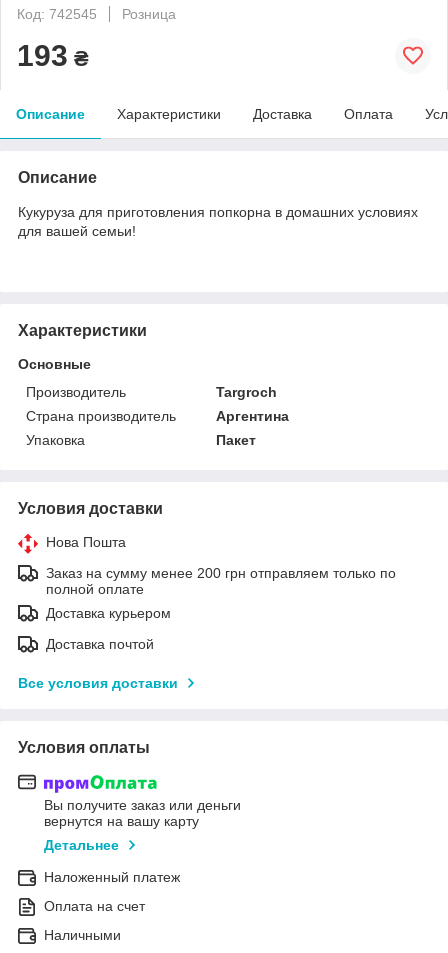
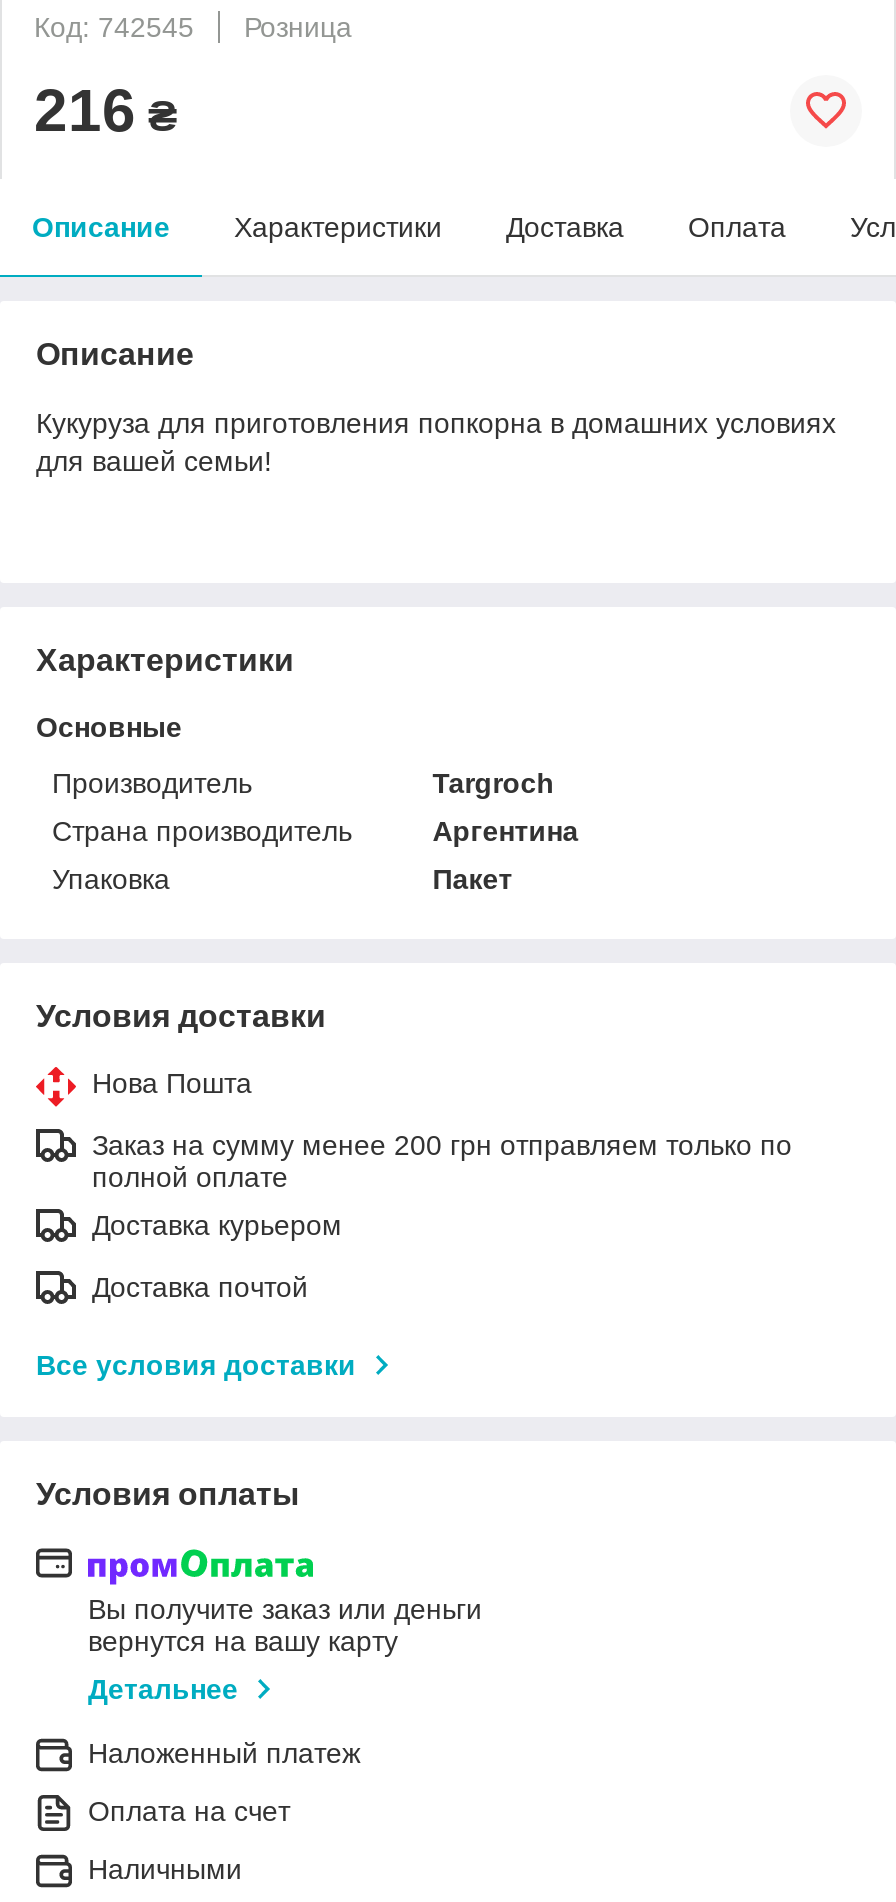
- 193 ₴
+ 216 ₴
